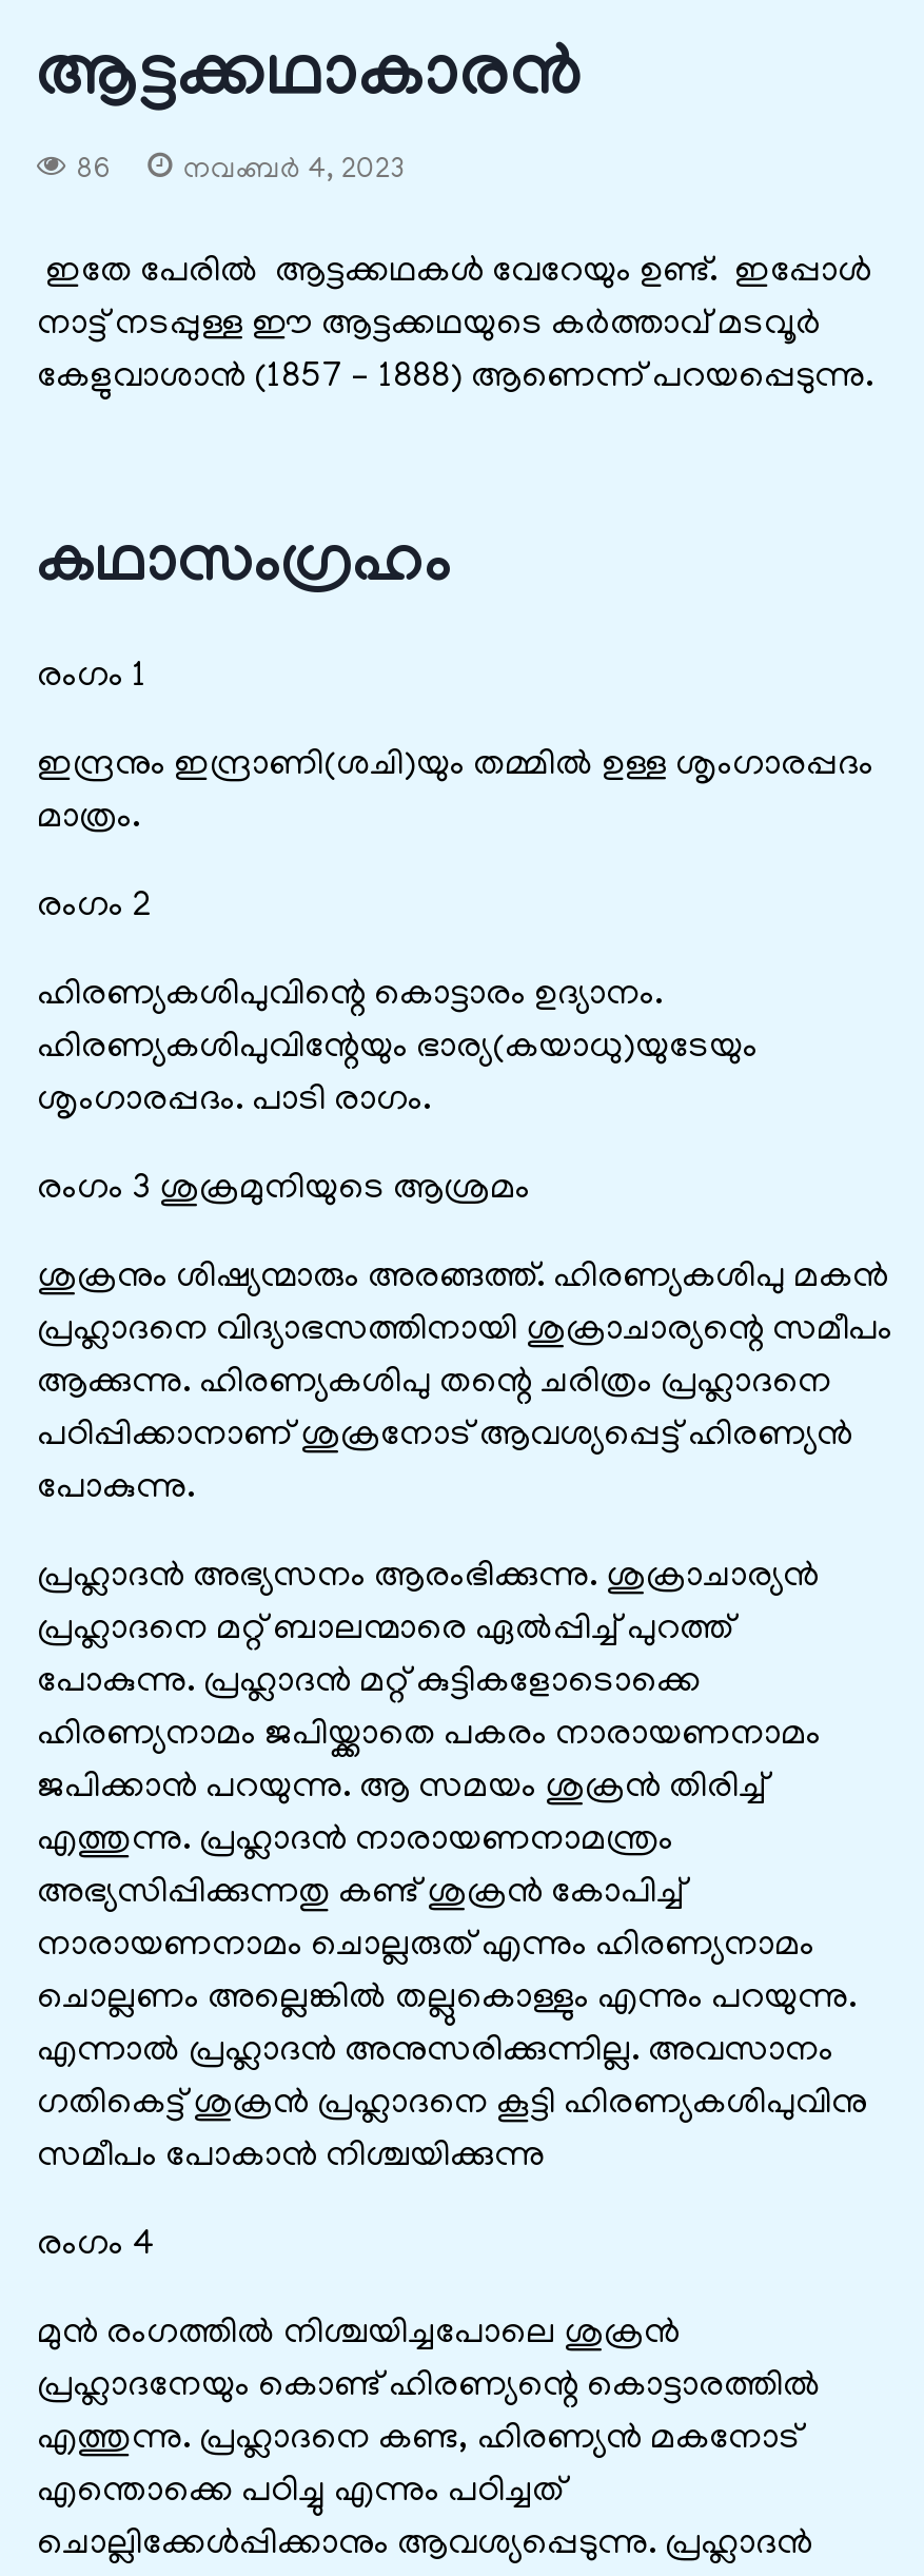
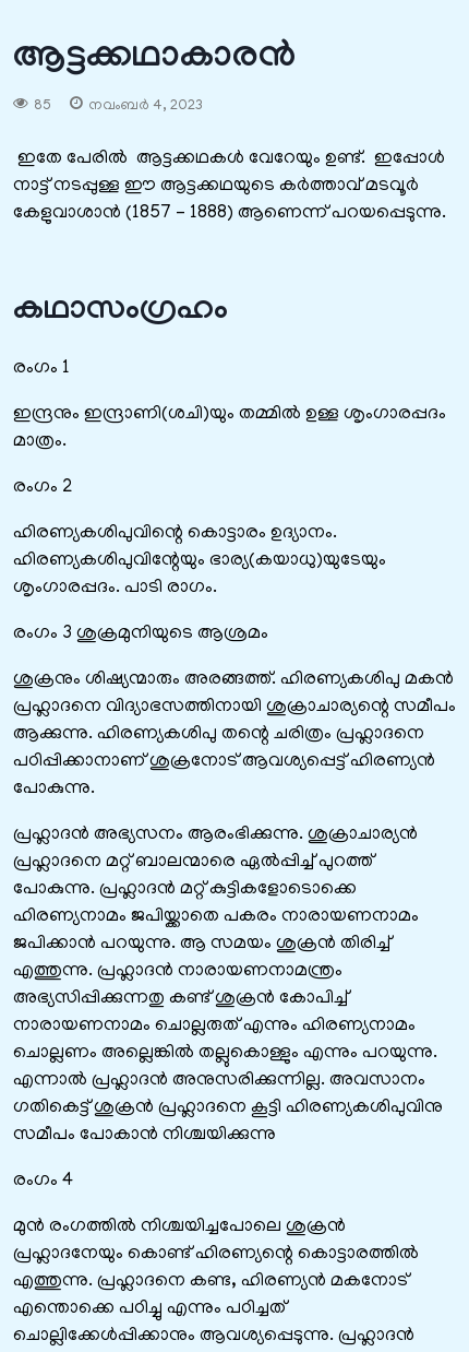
- 86
+ 85
